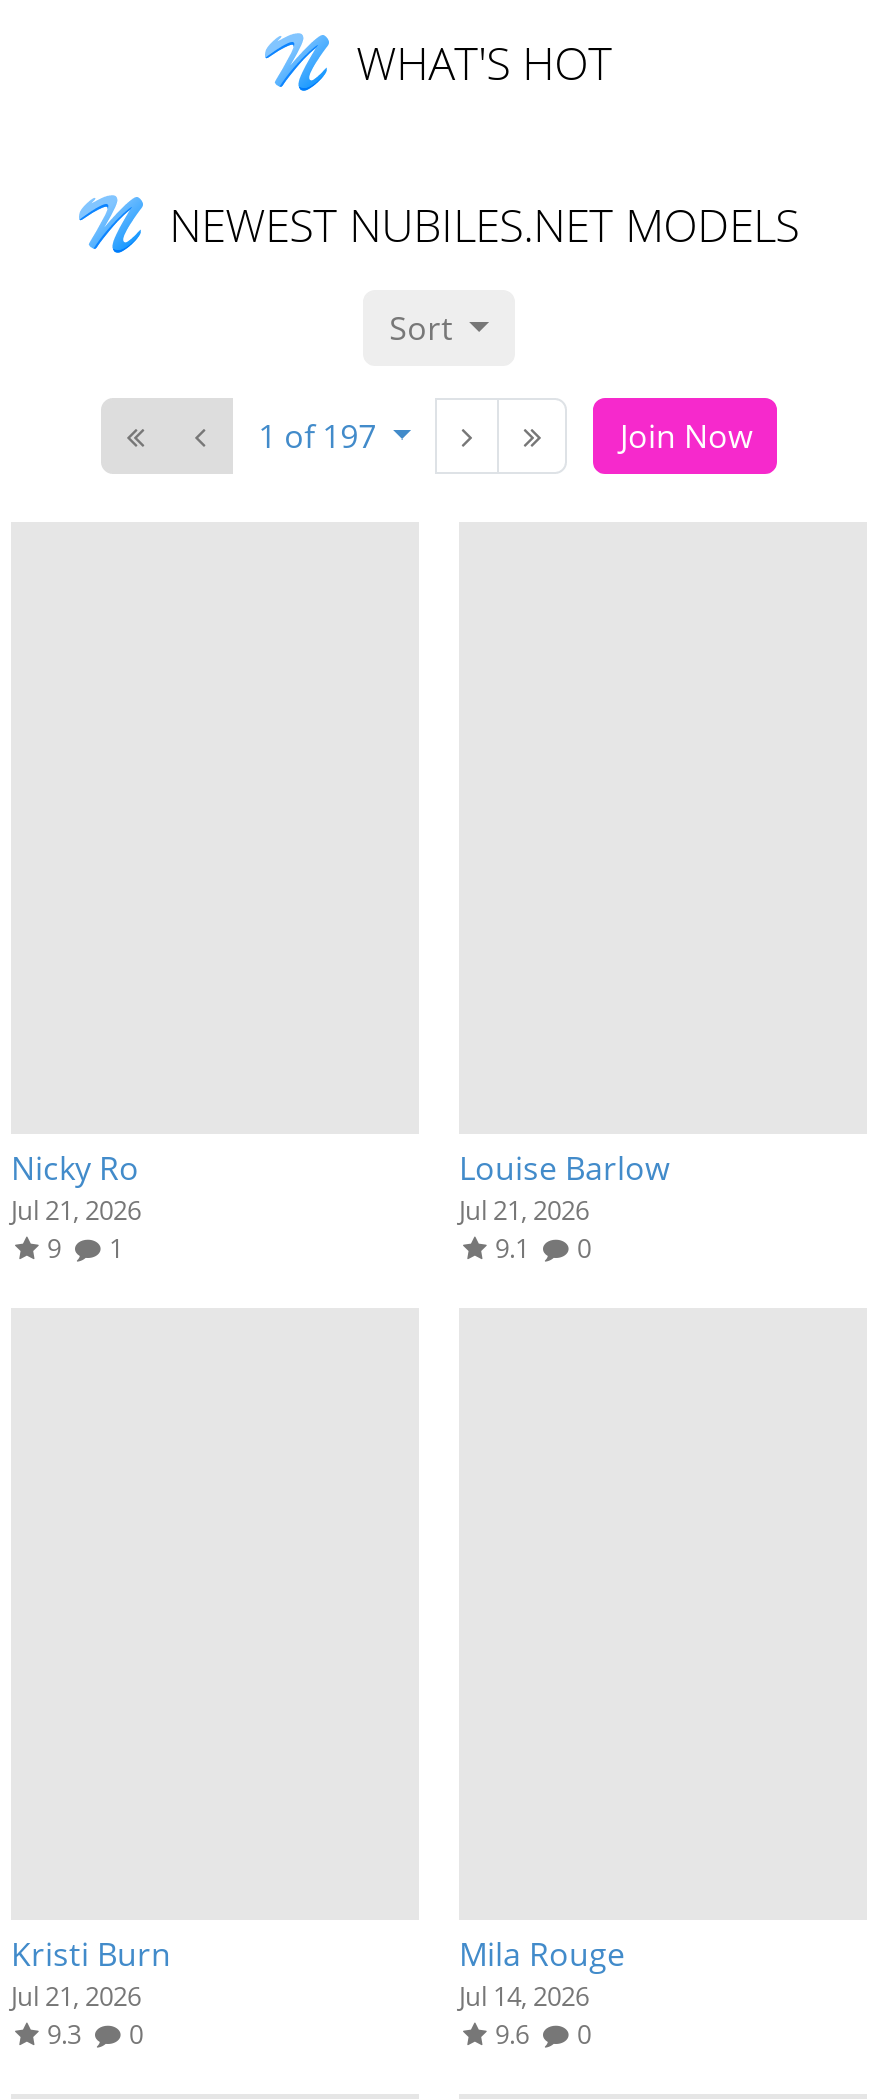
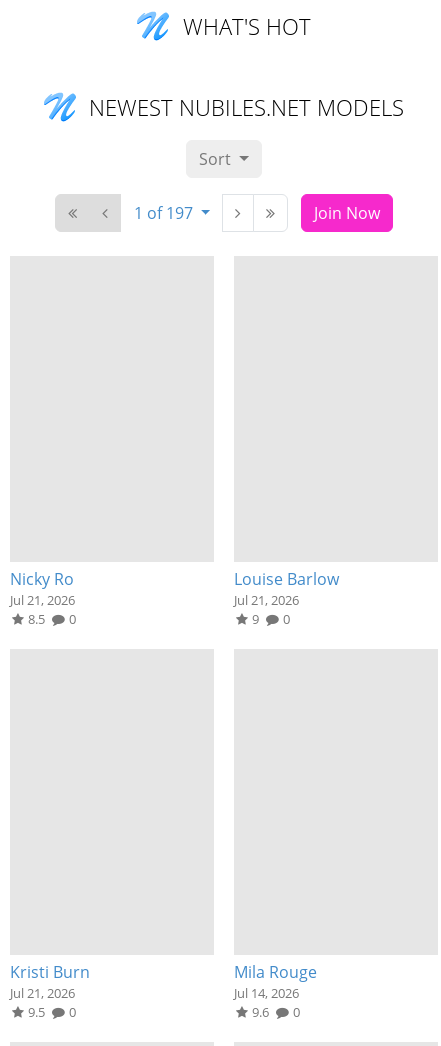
- 9
+ 8.5

- 1
+ 0

- 9.1 0
+ 9 0

- 9.3 0
+ 9.5 0
